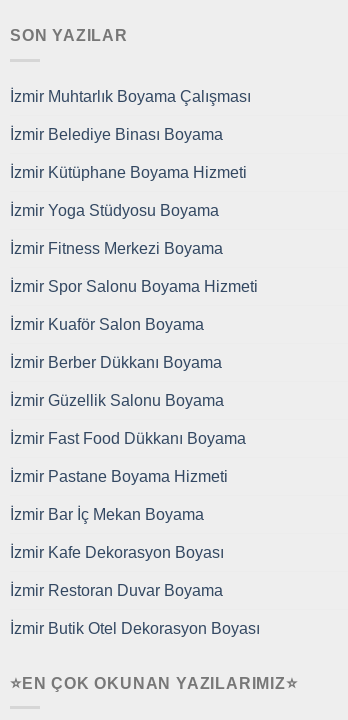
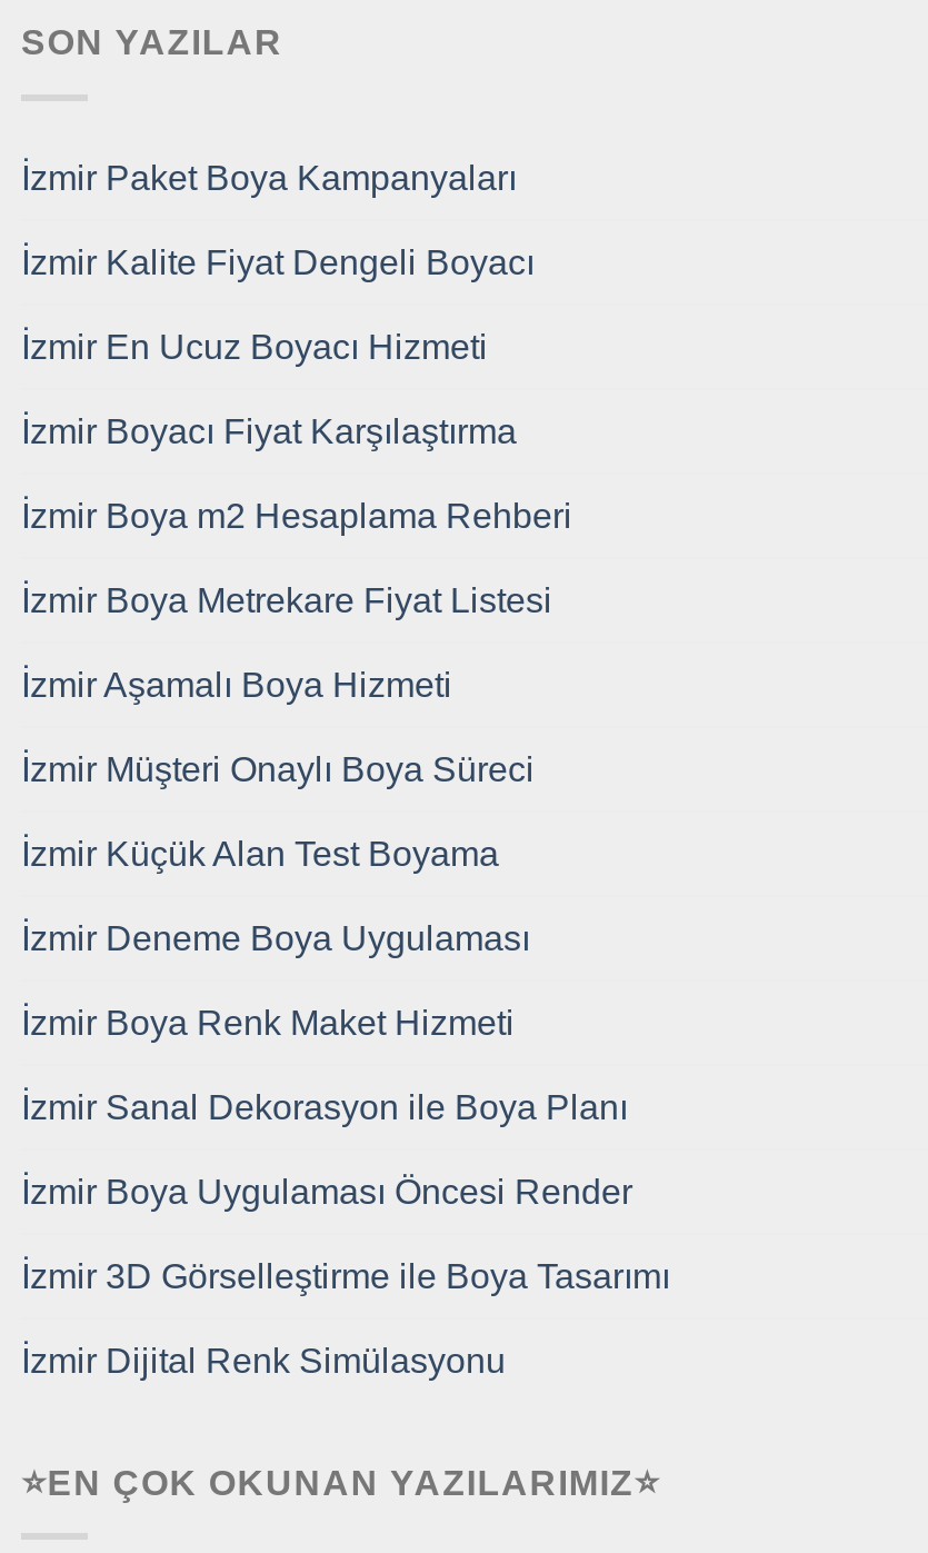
- İzmir Muhtarlık Boyama Çalışması
+ İzmir Paket Boya Kampanyaları

- İzmir Belediye Binası Boyama
+ İzmir Kalite Fiyat Dengeli Boyacı

- İzmir Kütüphane Boyama Hizmeti
+ İzmir En Ucuz Boyacı Hizmeti

- İzmir Yoga Stüdyosu Boyama
+ İzmir Boyacı Fiyat Karşılaştırma

- İzmir Fitness Merkezi Boyama
+ İzmir Boya m2 Hesaplama Rehberi

- İzmir Spor Salonu Boyama Hizmeti
+ İzmir Boya Metrekare Fiyat Listesi

- İzmir Kuaför Salon Boyama
+ İzmir Aşamalı Boya Hizmeti

- İzmir Berber Dükkanı Boyama
+ İzmir Müşteri Onaylı Boya Süreci

- İzmir Güzellik Salonu Boyama
+ İzmir Küçük Alan Test Boyama

- İzmir Fast Food Dükkanı Boyama
+ İzmir Deneme Boya Uygulaması

- İzmir Pastane Boyama Hizmeti
+ İzmir Boya Renk Maket Hizmeti

- İzmir Bar İç Mekan Boyama
+ İzmir Sanal Dekorasyon ile Boya Planı

- İzmir Kafe Dekorasyon Boyası
+ İzmir Boya Uygulaması Öncesi Render

- İzmir Restoran Duvar Boyama
+ İzmir 3D Görselleştirme ile Boya Tasarımı

- İzmir Butik Otel Dekorasyon Boyası
+ İzmir Dijital Renk Simülasyonu
